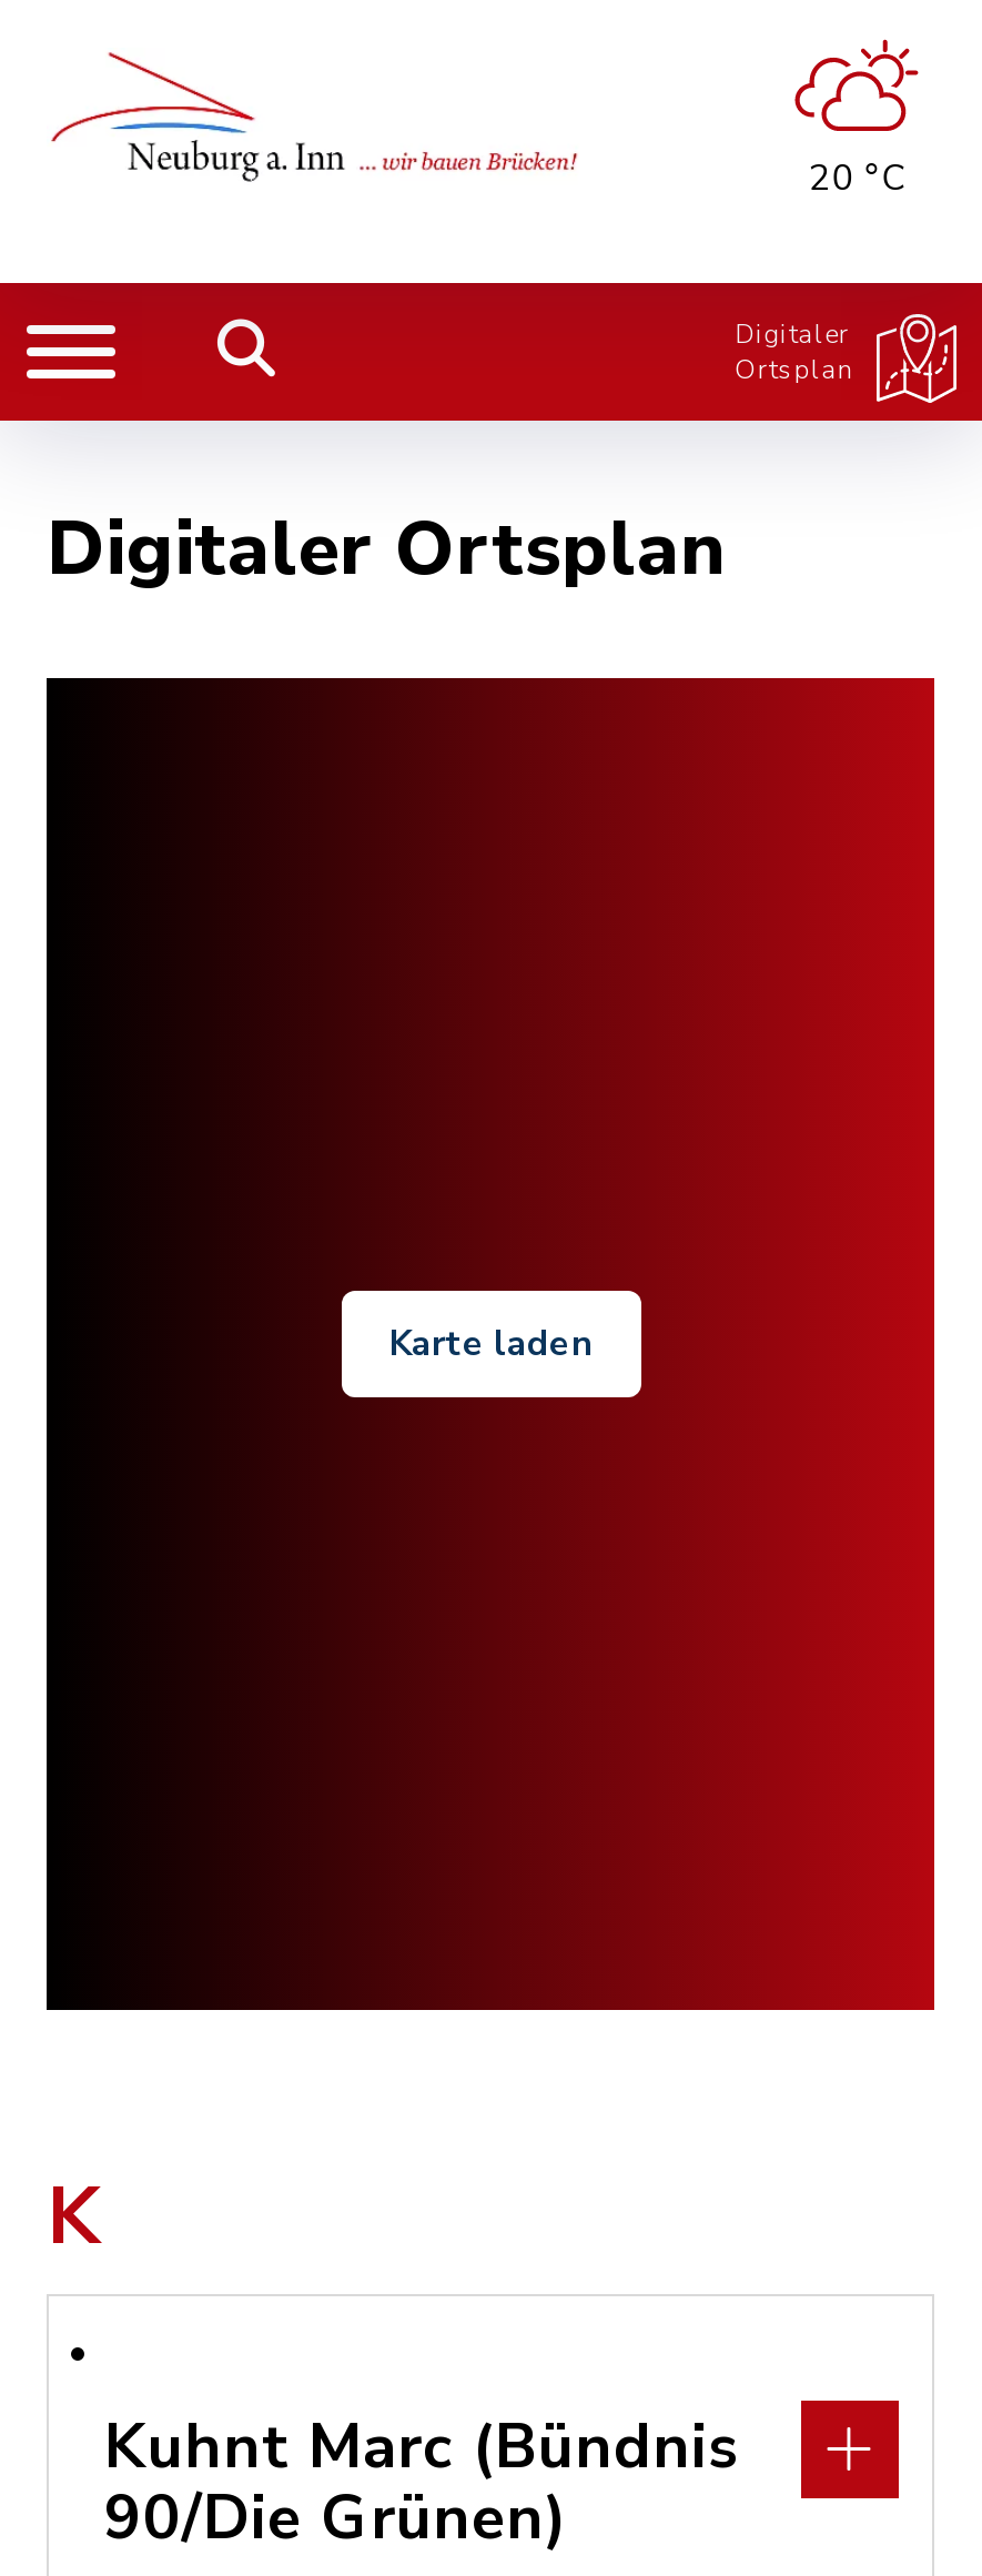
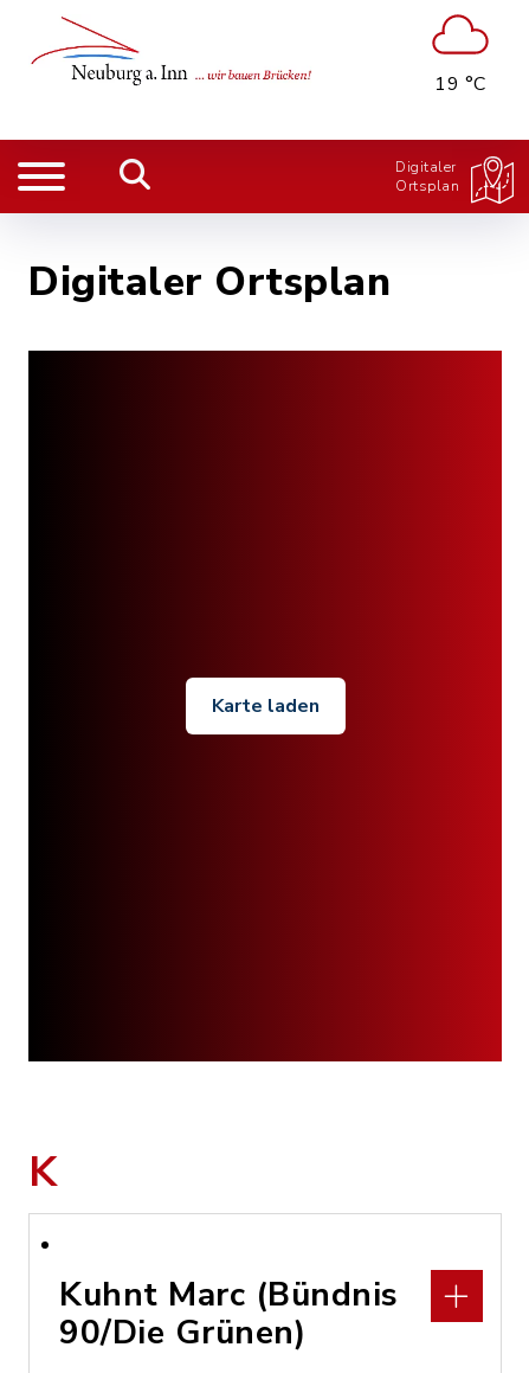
- [image]
- 20 °C
+ [image]
+ 19 °C
